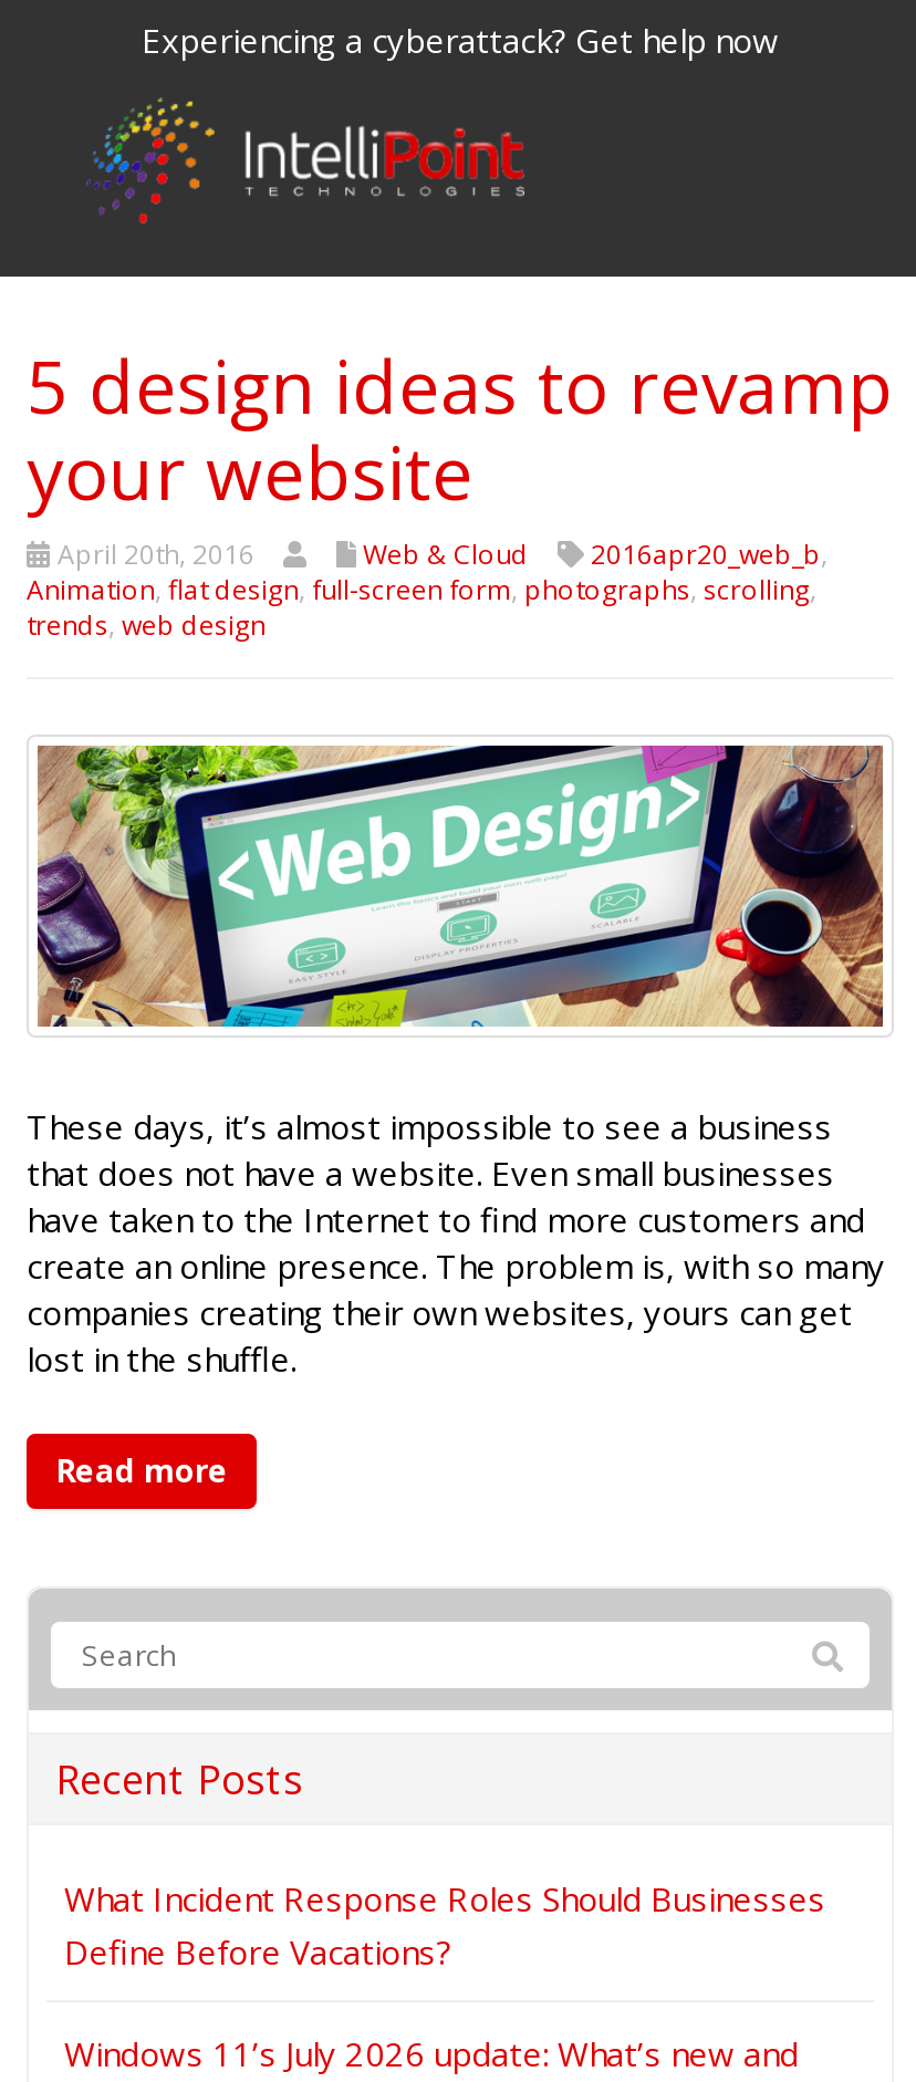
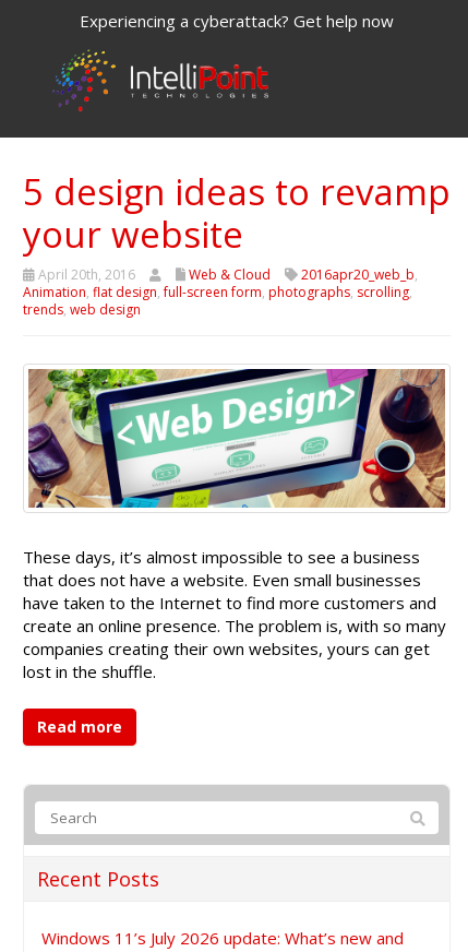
- What Incident Response Roles Should Businesses
- Define Before Vacations?
